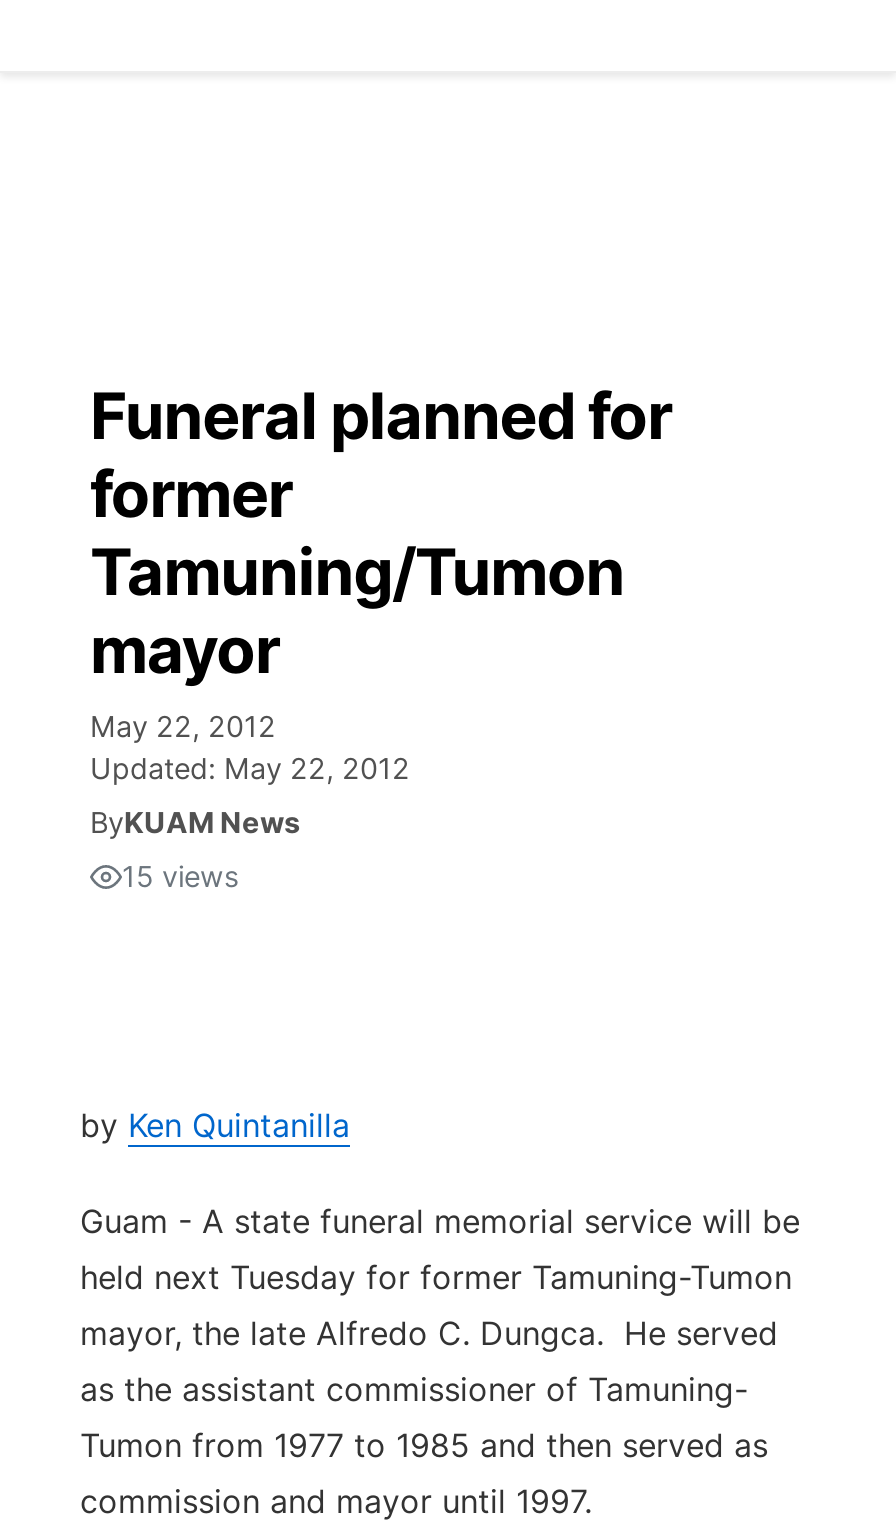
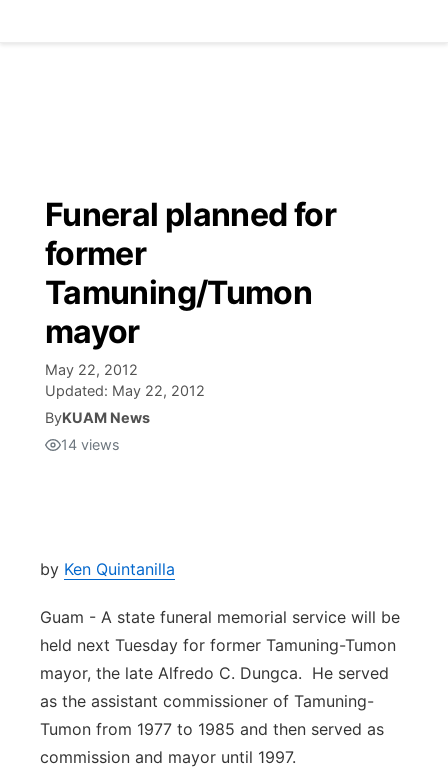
- 15 views
+ 14 views
